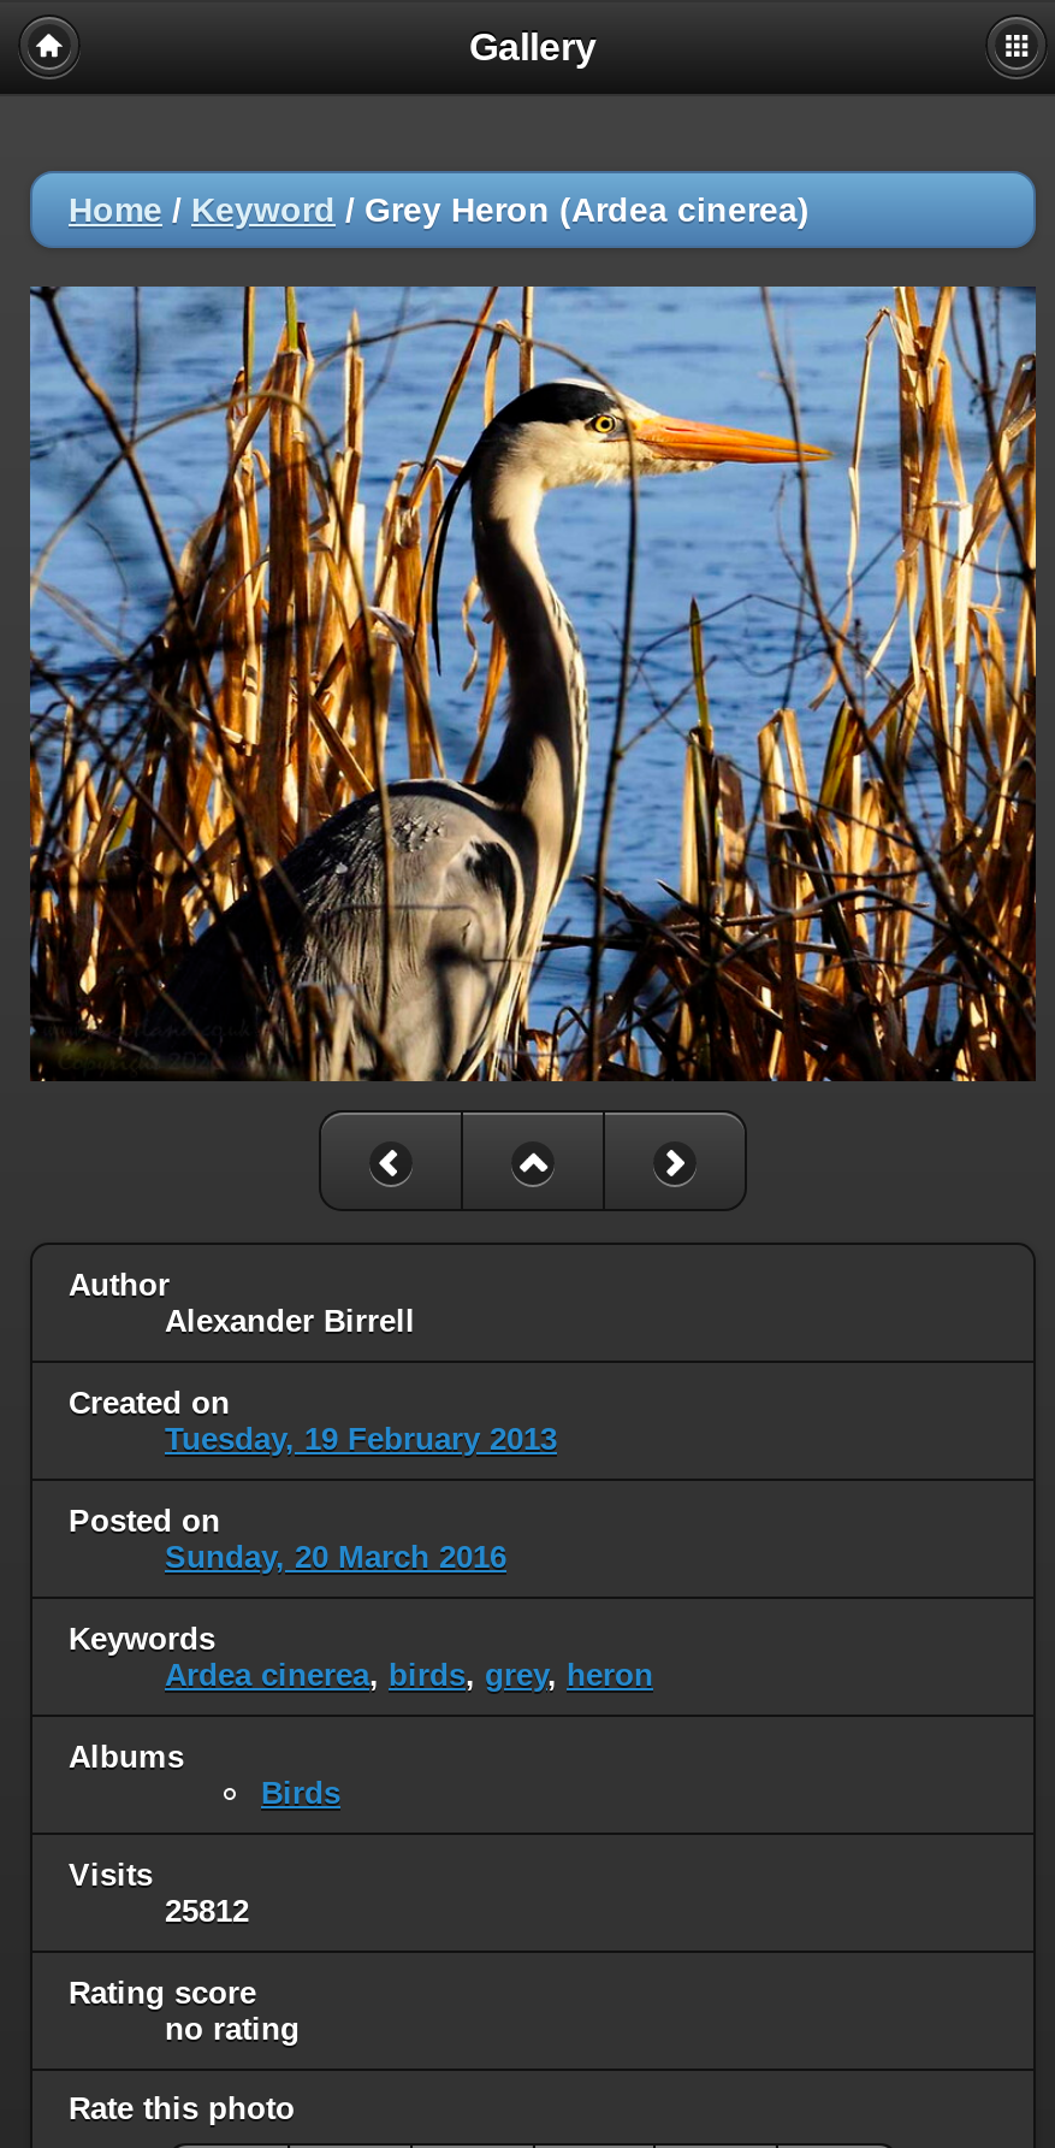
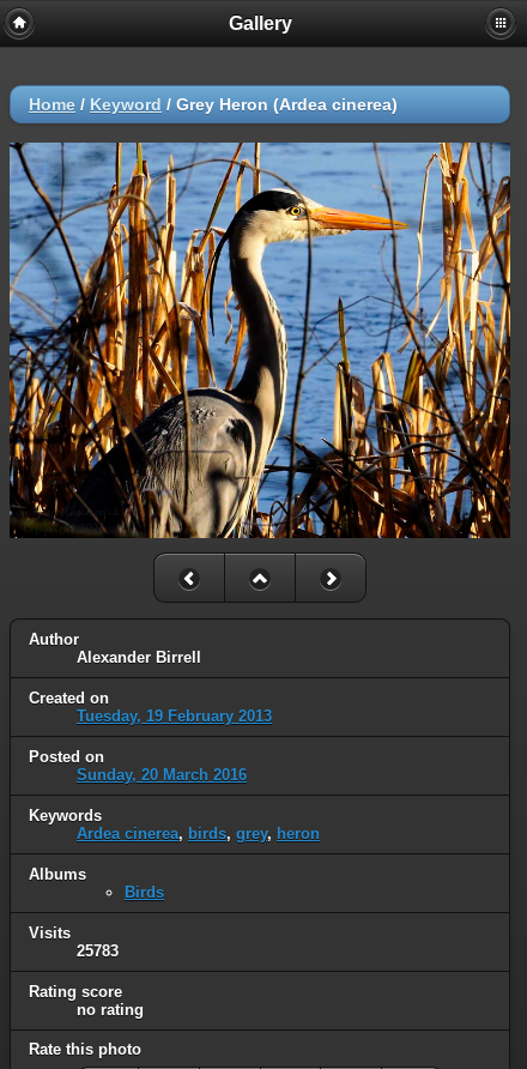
- 25812
+ 25783
